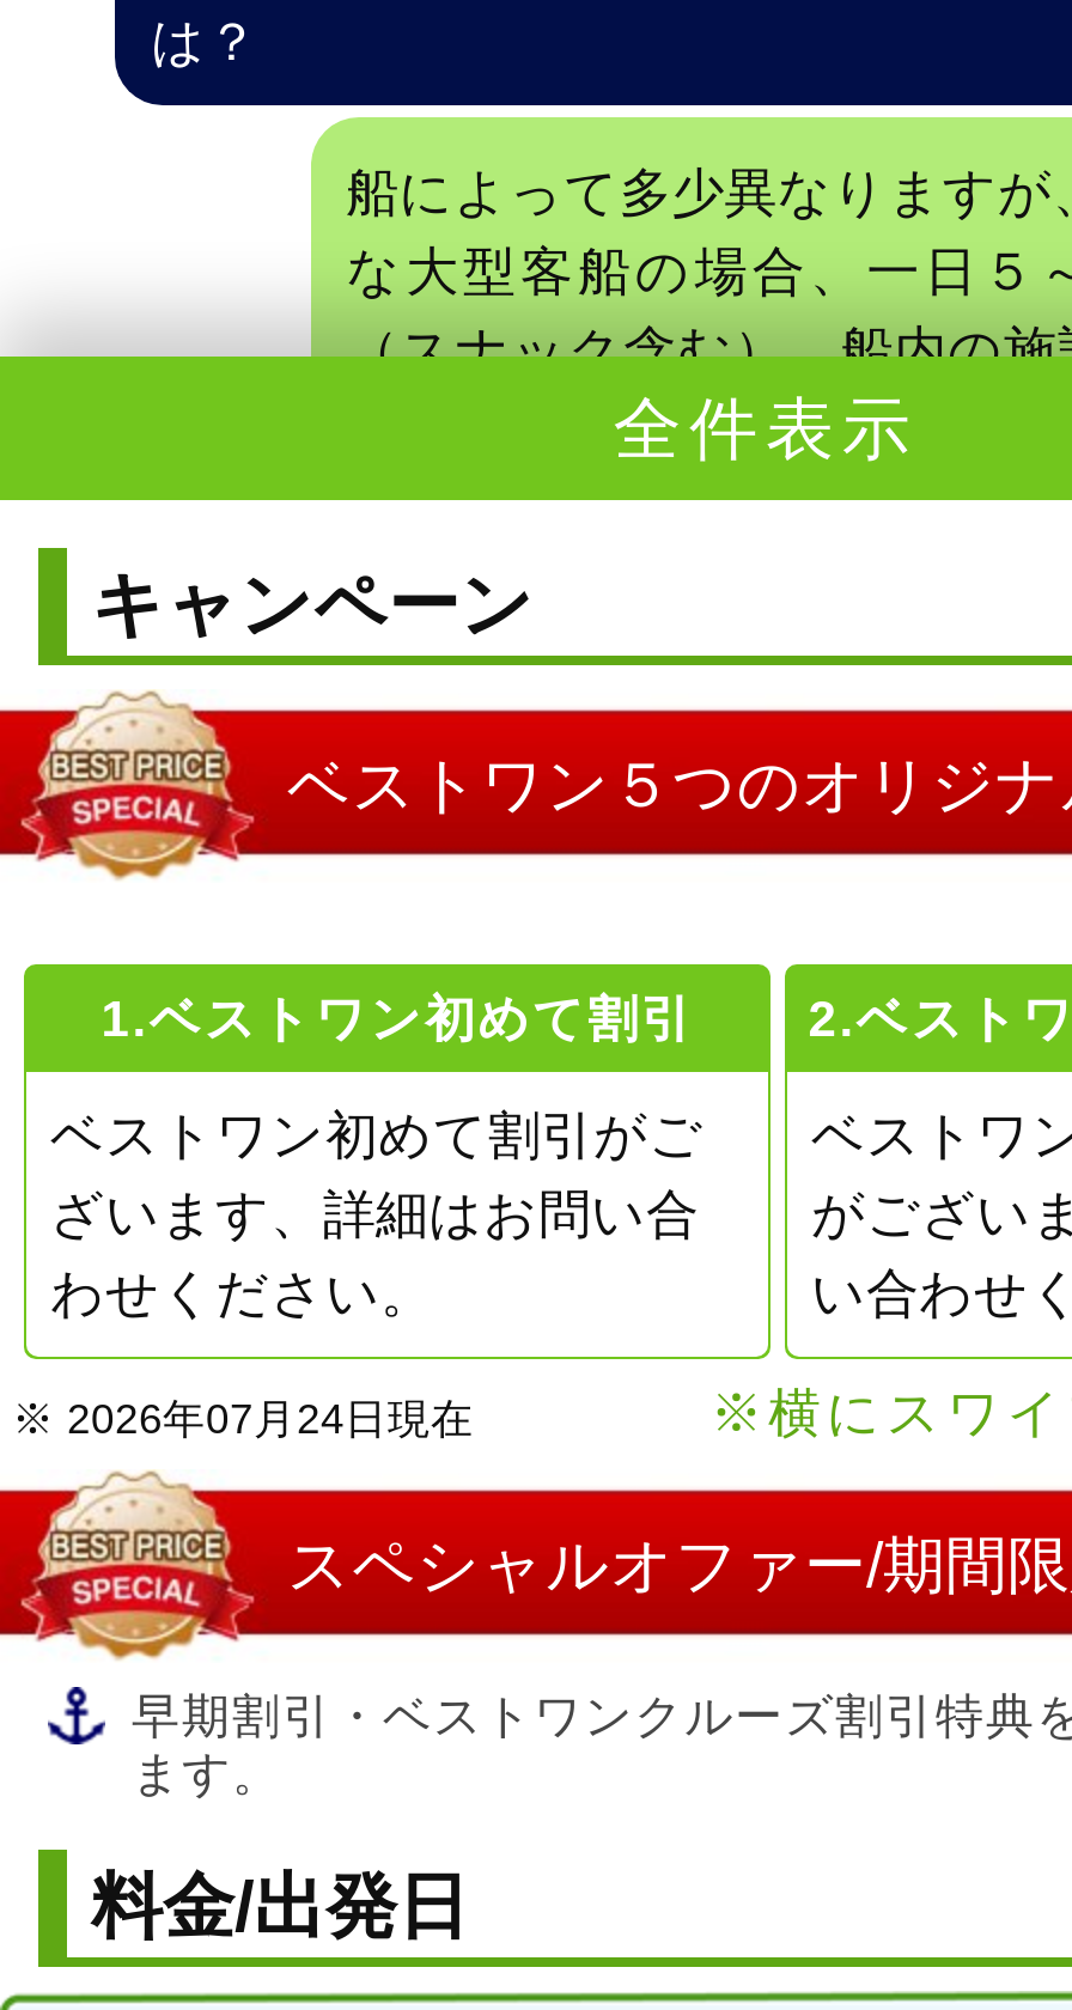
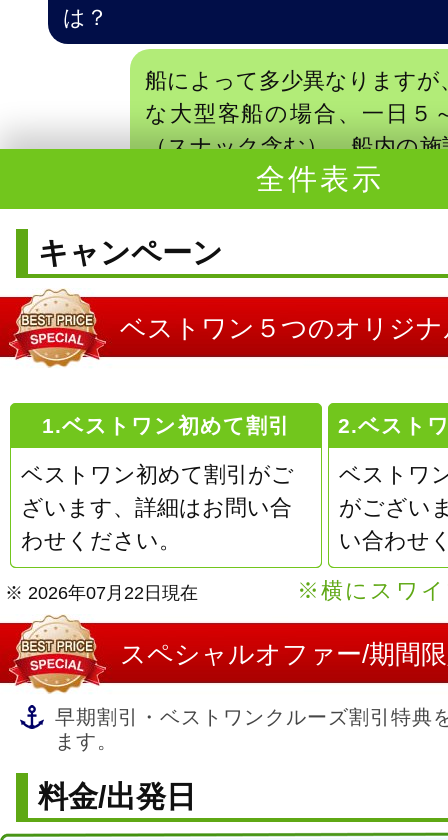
- ※ 2026年07月24日現在
+ ※ 2026年07月22日現在
